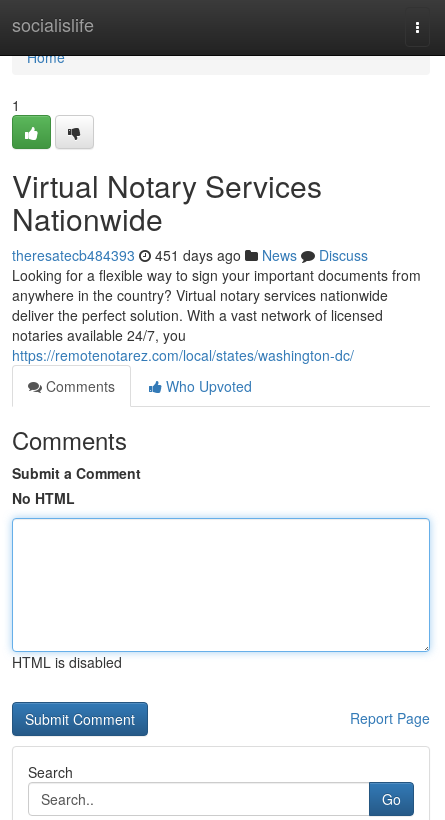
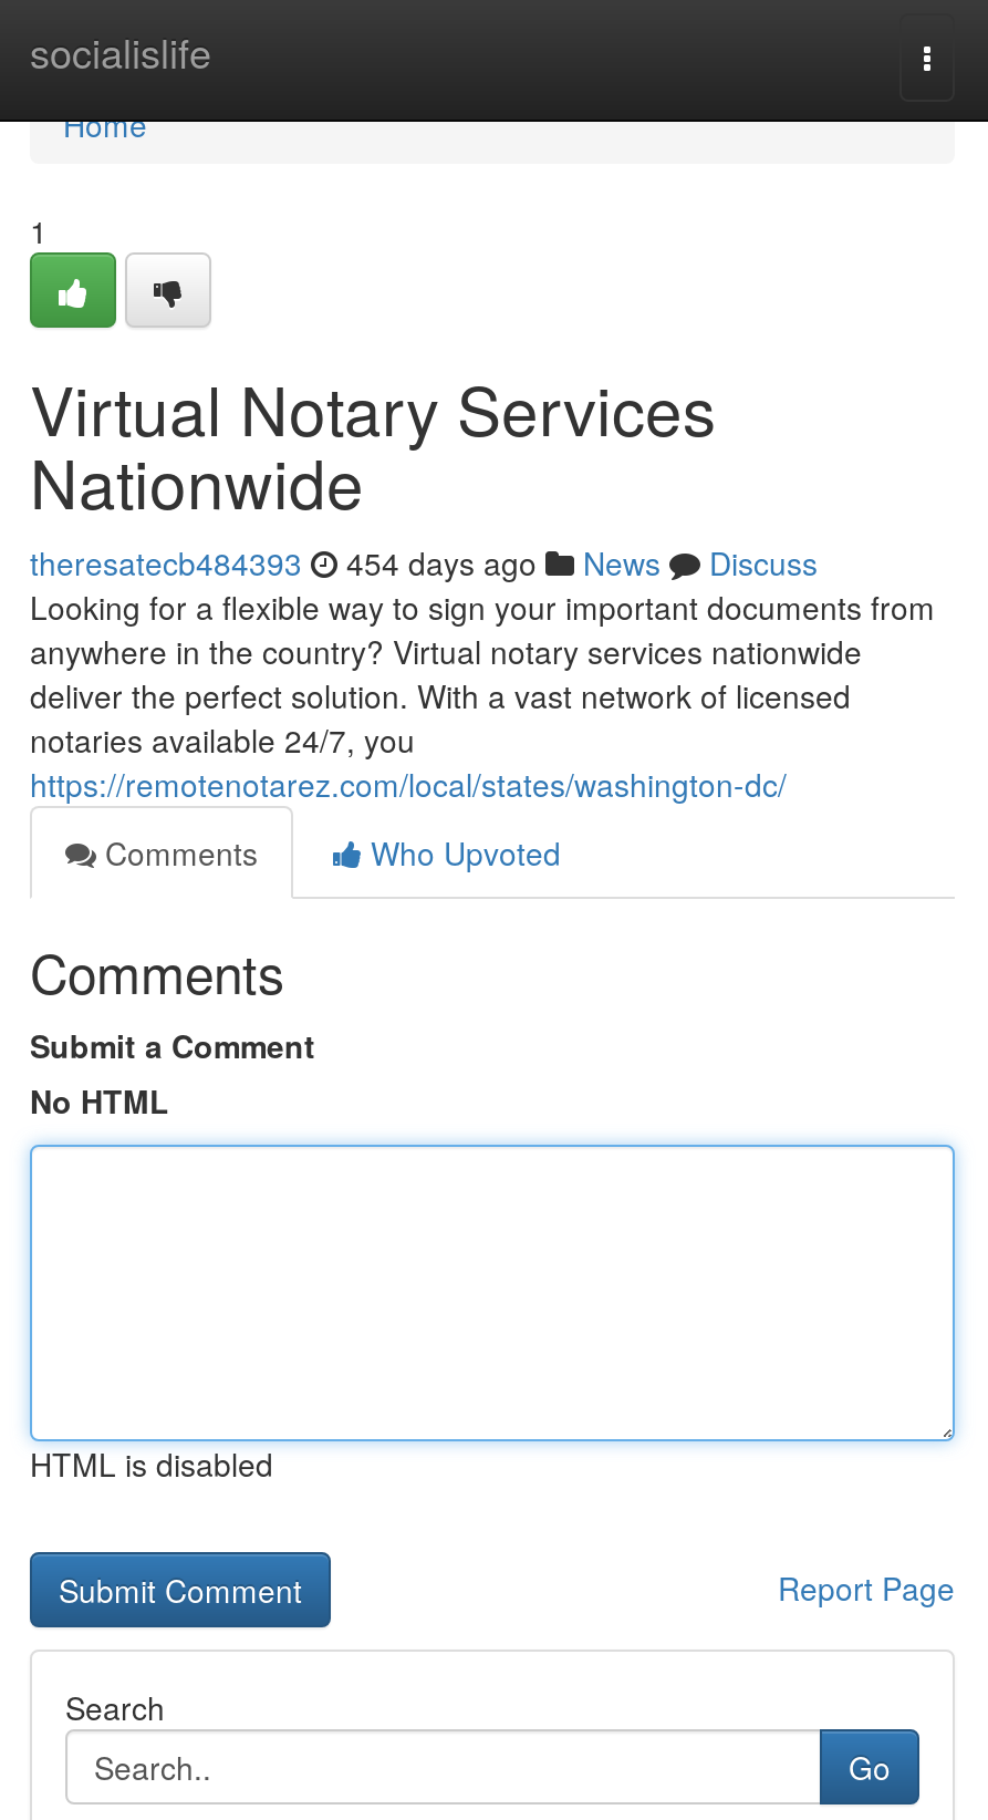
- theresatecb484393 451 days ago News Discuss
+ theresatecb484393 454 days ago News Discuss
